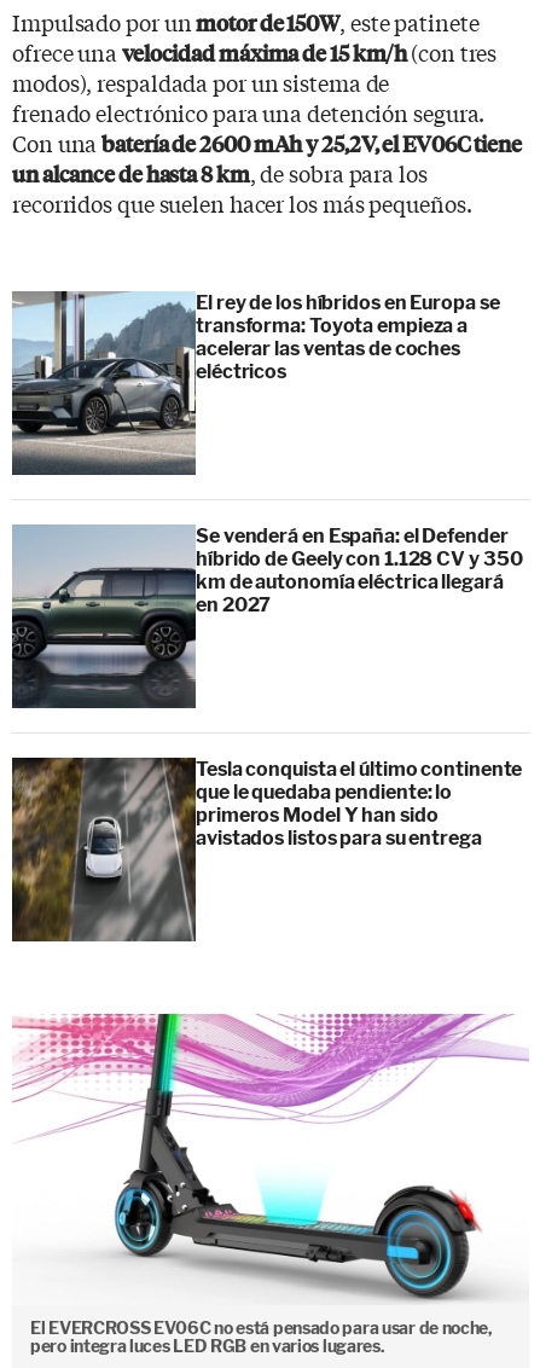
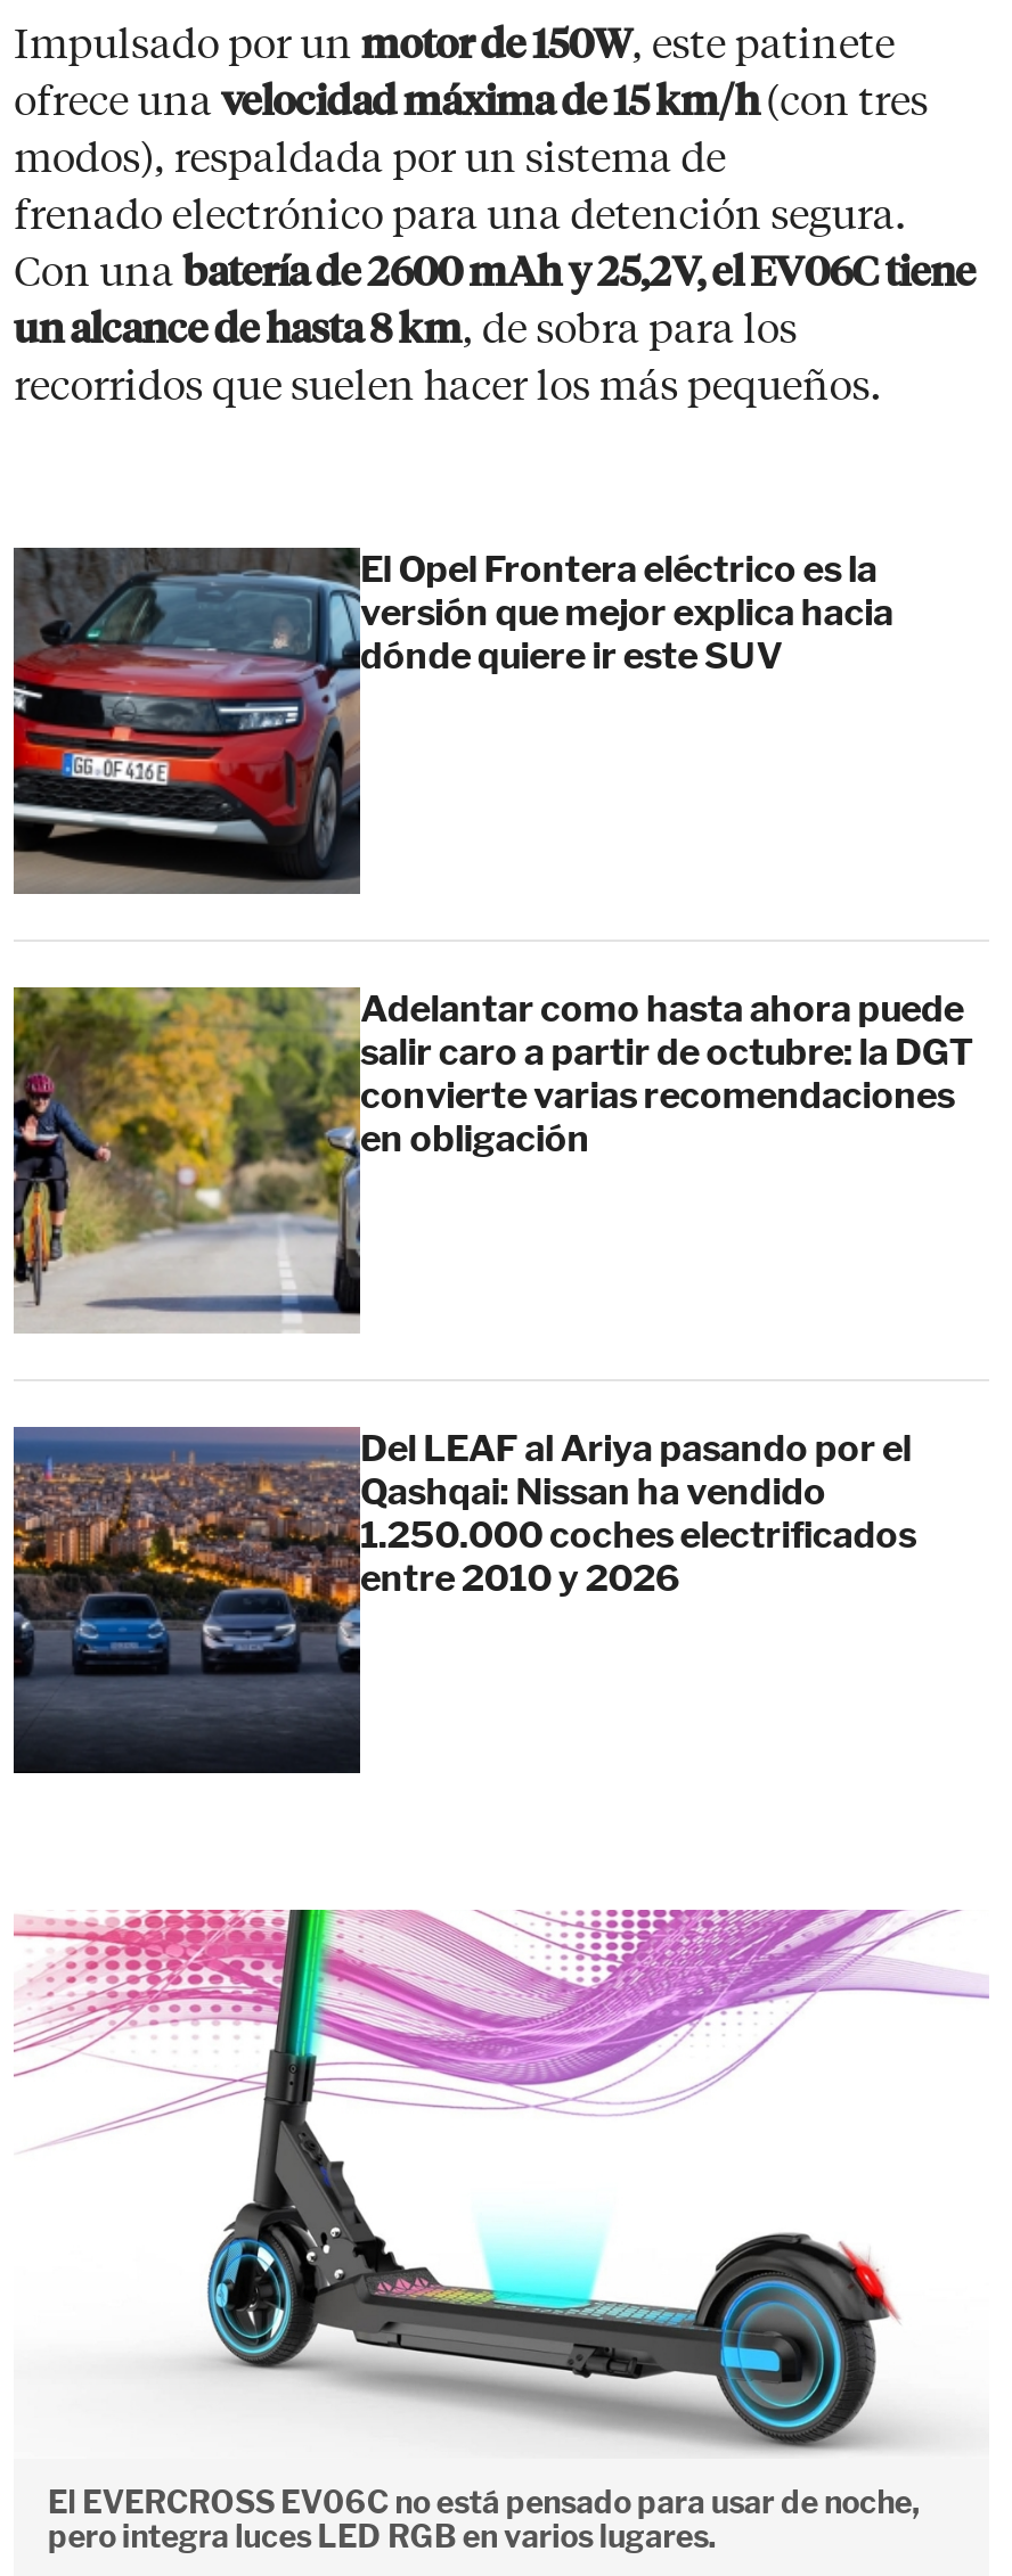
- [image]
- El rey de los híbridos en Europa se
- transforma: Toyota empieza a
- acelerar las ventas de coches
- eléctricos
+ [image]
+ El Opel Frontera eléctrico es la
+ versión que mejor explica hacia
+ dónde quiere ir este SUV

- [image]
- Se venderá en España: el Defender
- híbrido de Geely con 1.128 CV y 350
- km de autonomía eléctrica llegará
- en 2027
+ [image]
+ Adelantar como hasta ahora puede
+ salir caro a partir de octubre: la DGT
+ convierte varias recomendaciones
+ en obligación

- [image]
- Tesla conquista el último continente
- que le quedaba pendiente: lo
- primeros Model Y han sido
- avistados listos para su entrega
+ [image]
+ Del LEAF al Ariya pasando por el
+ Qashqai: Nissan ha vendido
+ 1.250.000 coches electrificados
+ entre 2010 y 2026
